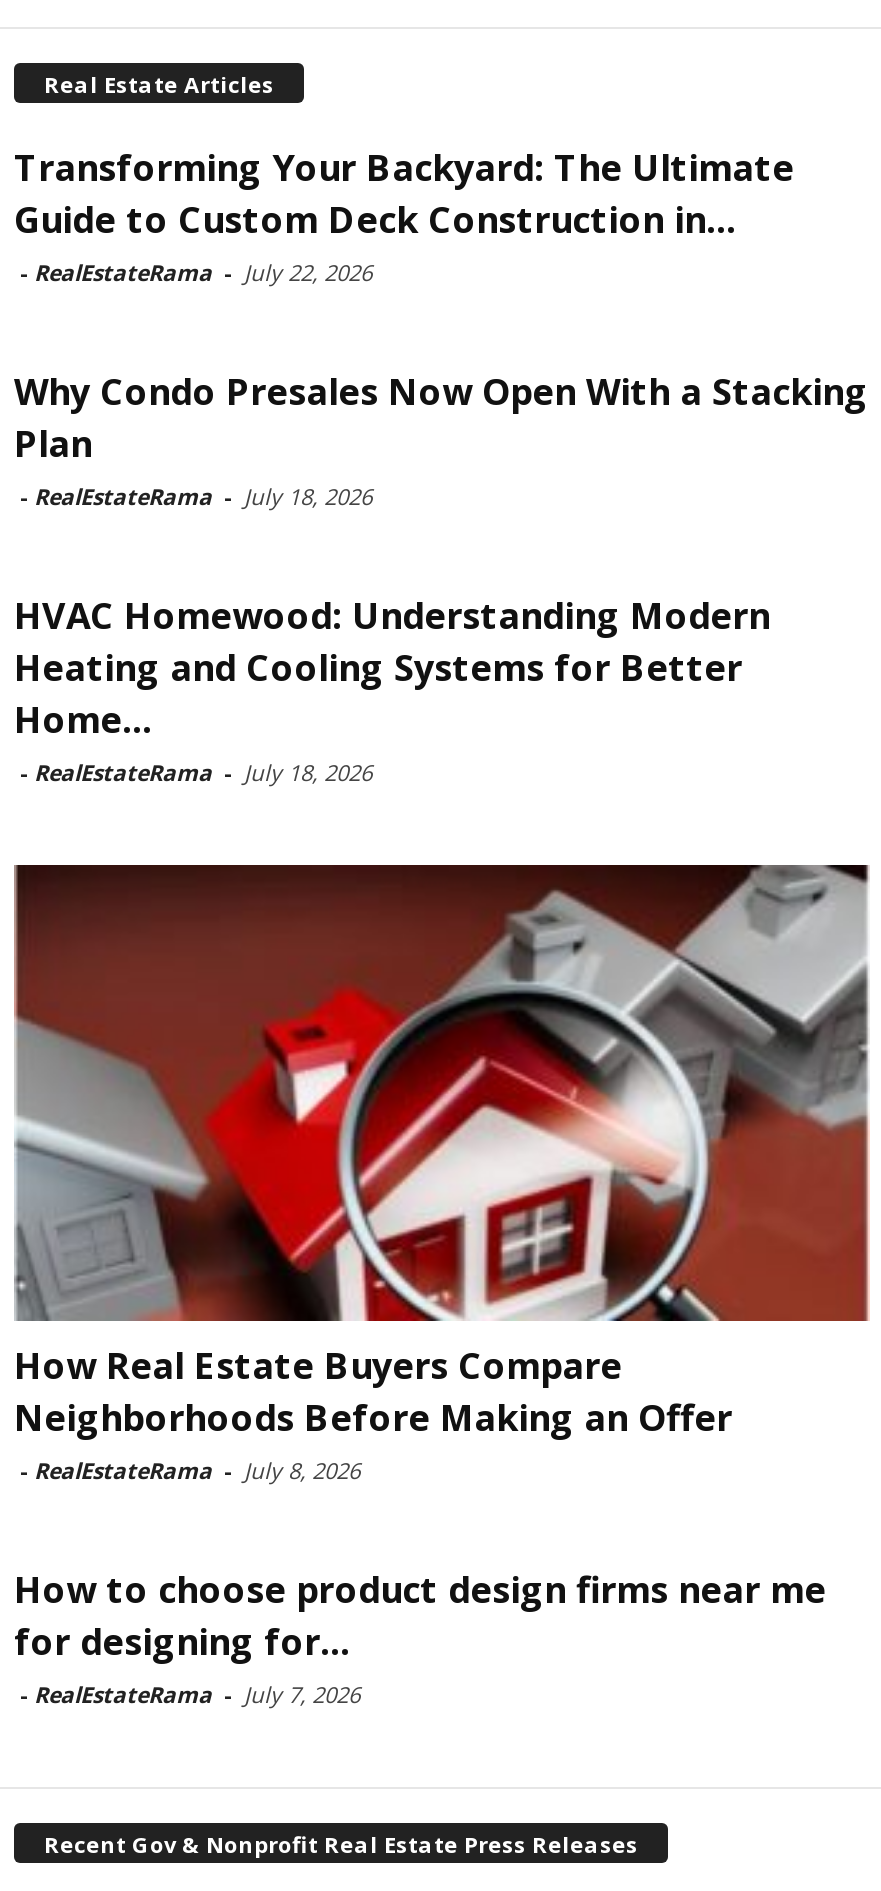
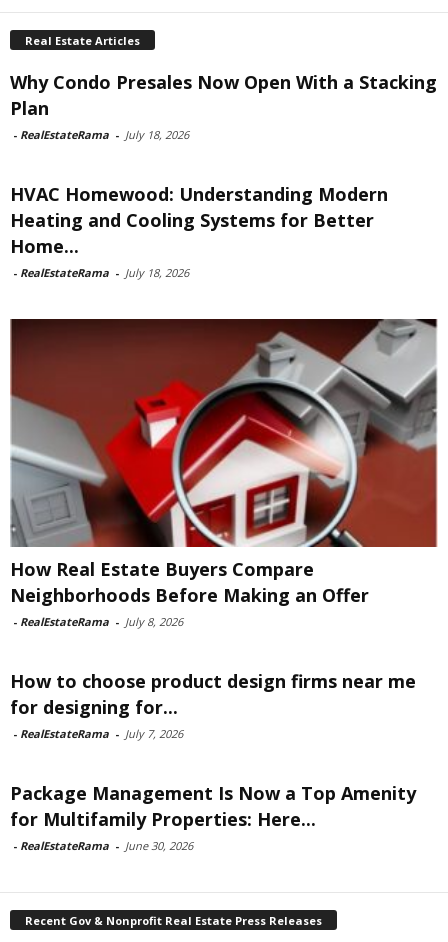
- Transforming Your Backyard: The Ultimate
- Guide to Custom Deck Construction in...
- - RealEstateRama - July 22, 2026

moved up: [image] | Why Condo Presales Now Open With a Stacking | Plan | ... | for designing for... | - RealEstateRama - July 7, 2026

+ Package Management Is Now a Top Amenity
+ for Multifamily Properties: Here...
+ - RealEstateRama - June 30, 2026
